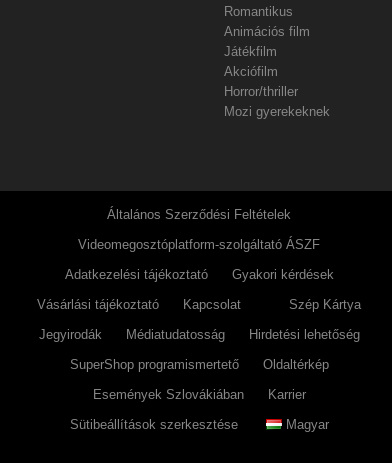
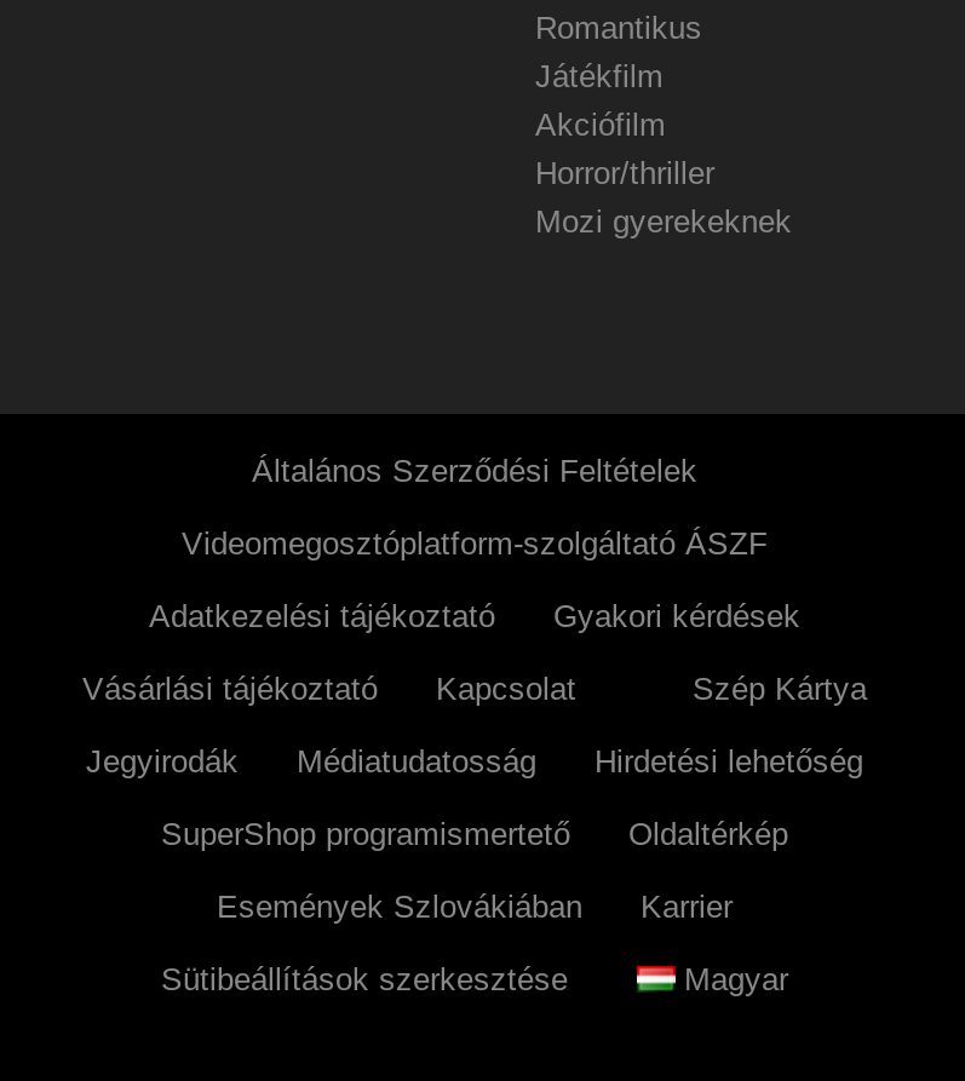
- Animációs film
